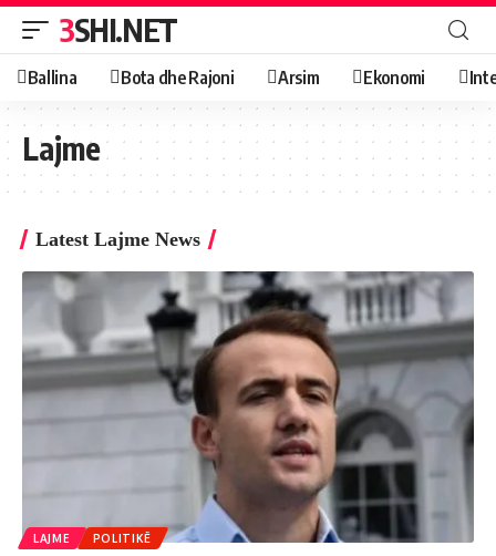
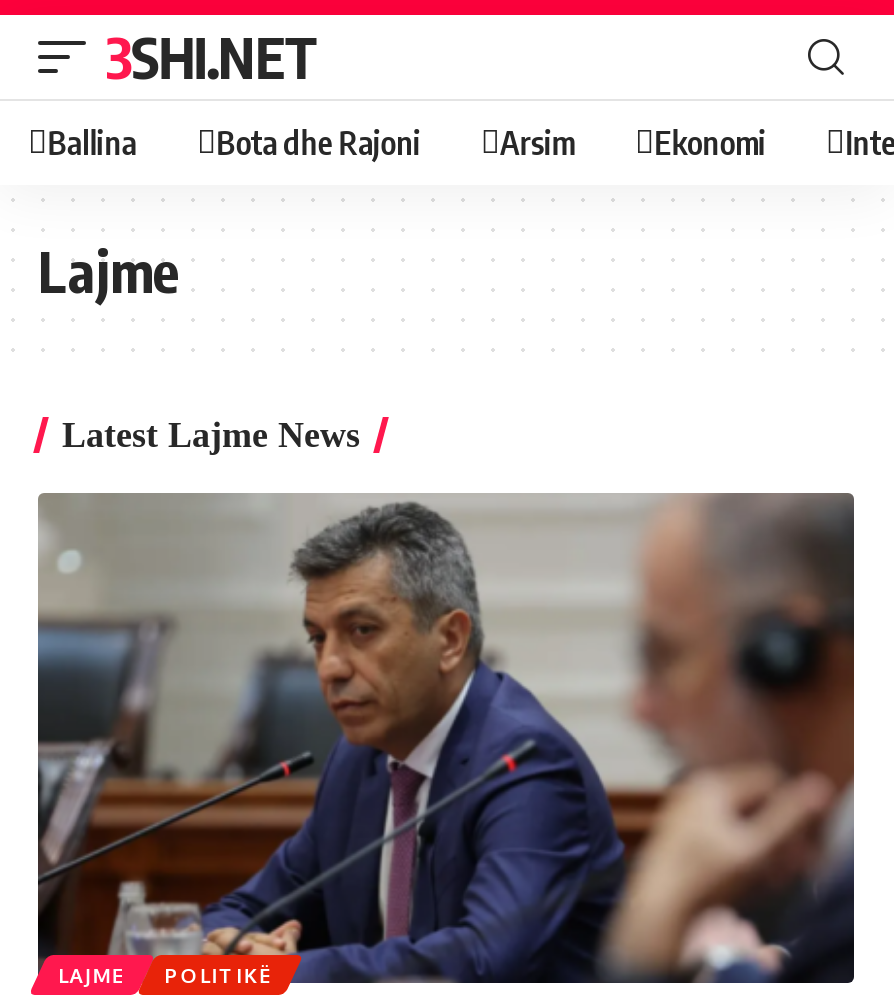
- [image]
+ [image]
